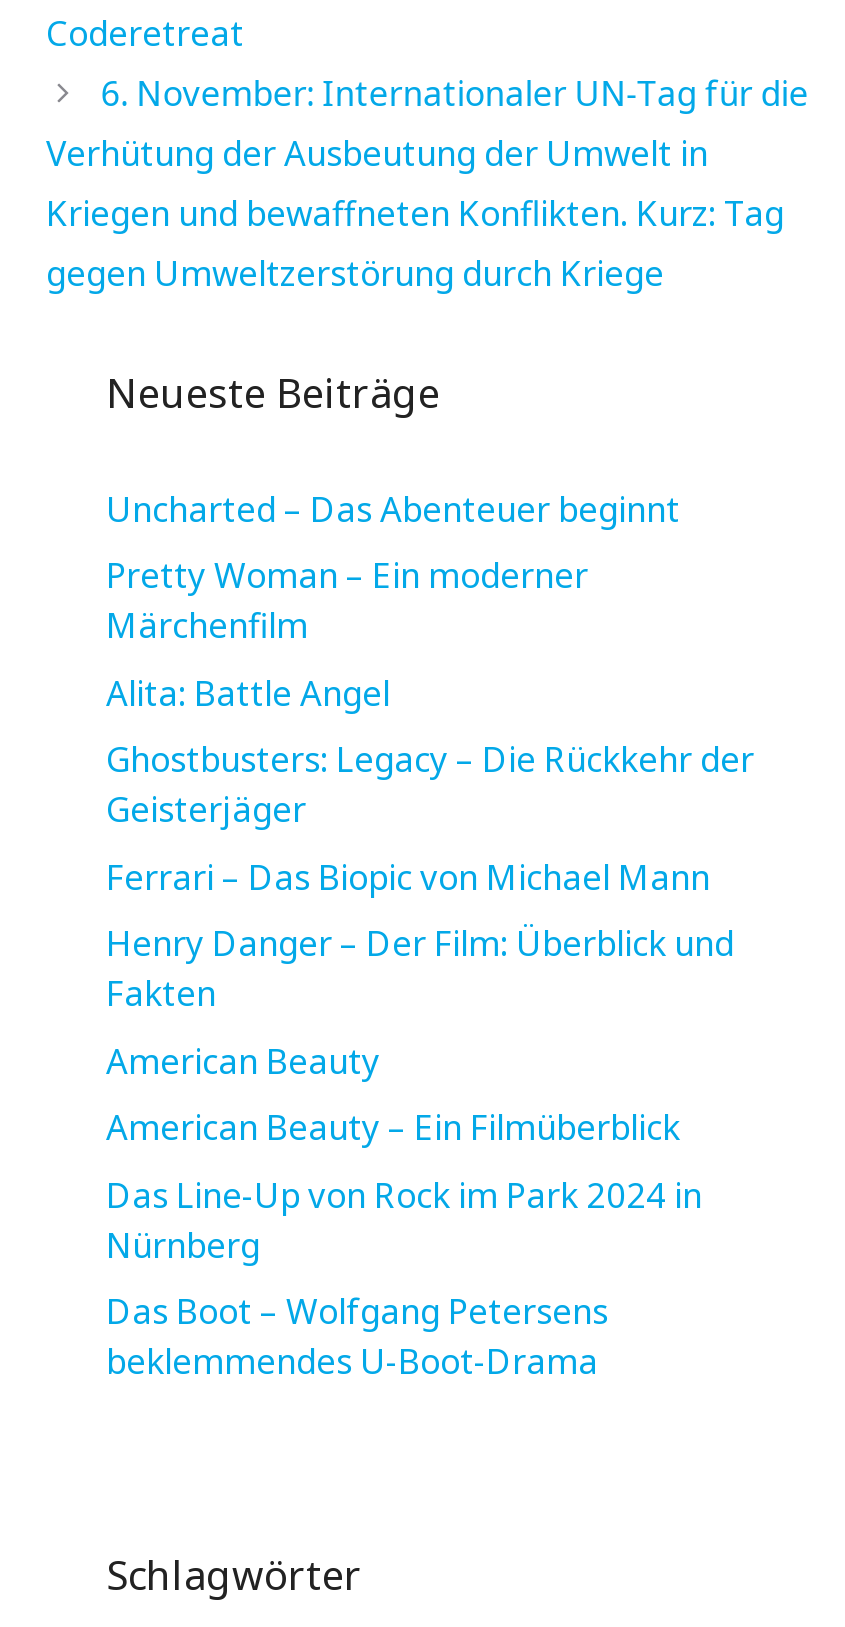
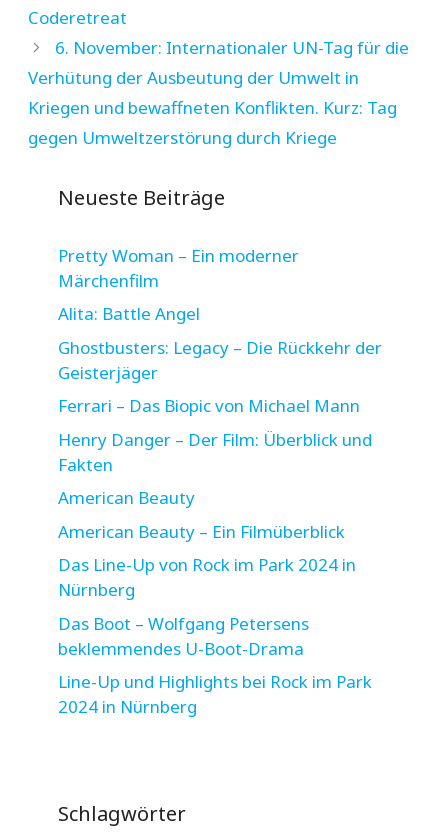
- Uncharted – Das Abenteuer beginnt

moved up: Pretty Woman – Ein moderner | Märchenfilm | Alita: Battle Angel | ... | Das Boot – Wolfgang Petersens | beklemmendes U-Boot-Drama

+ Line-Up und Highlights bei Rock im Park
+ 2024 in Nürnberg
